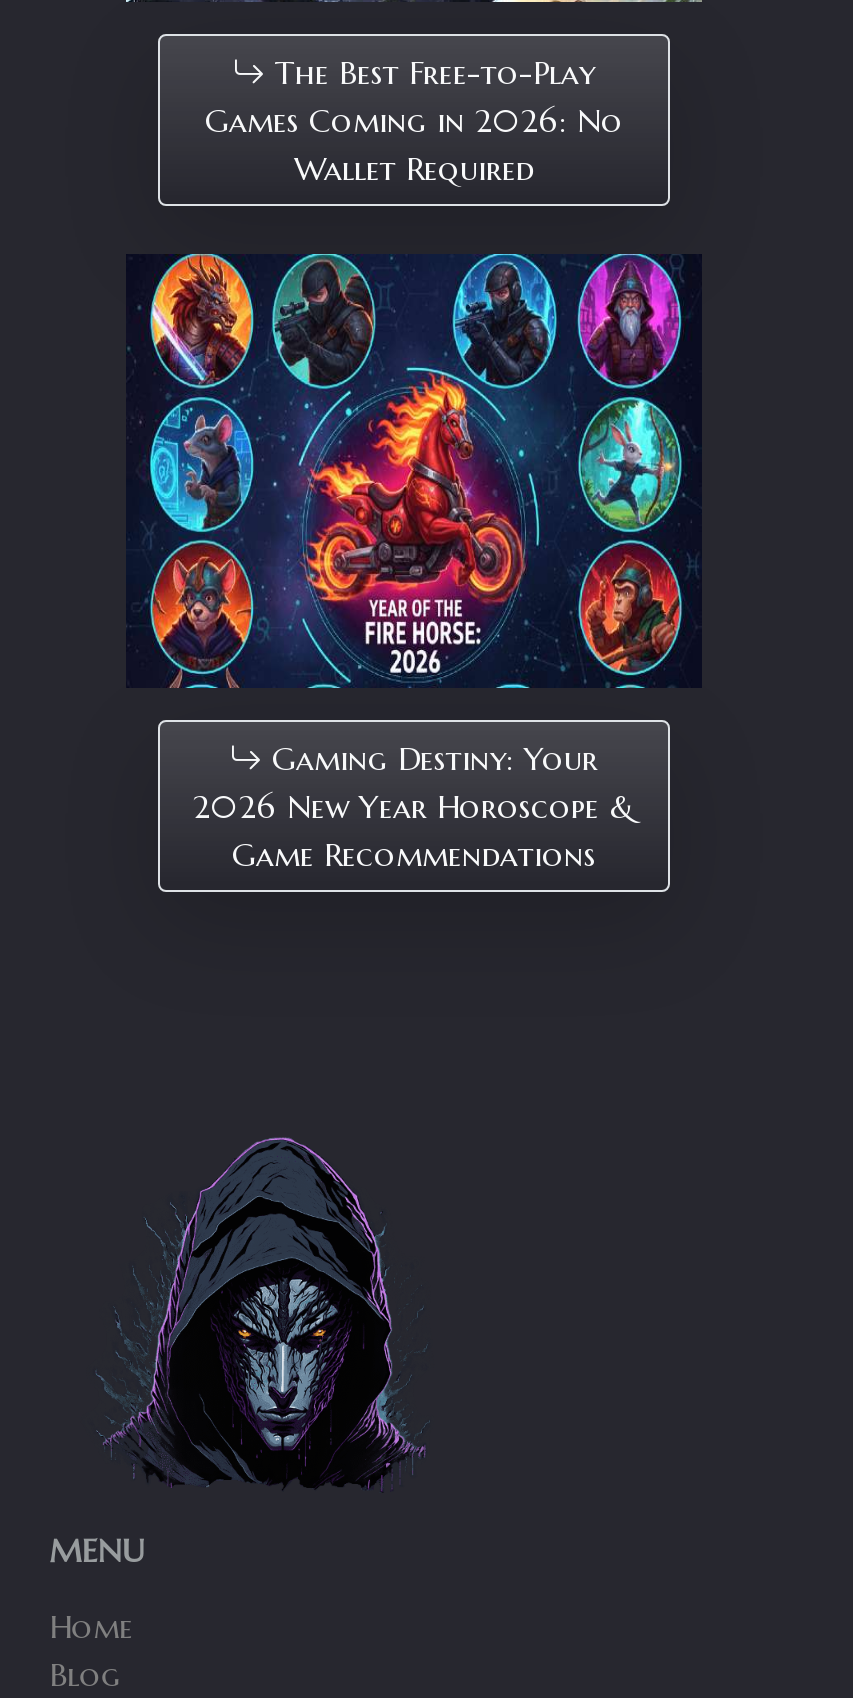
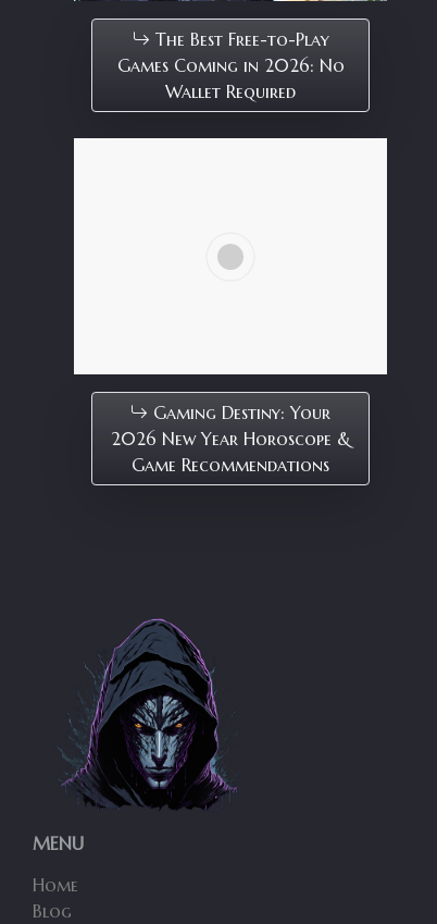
- [image]
